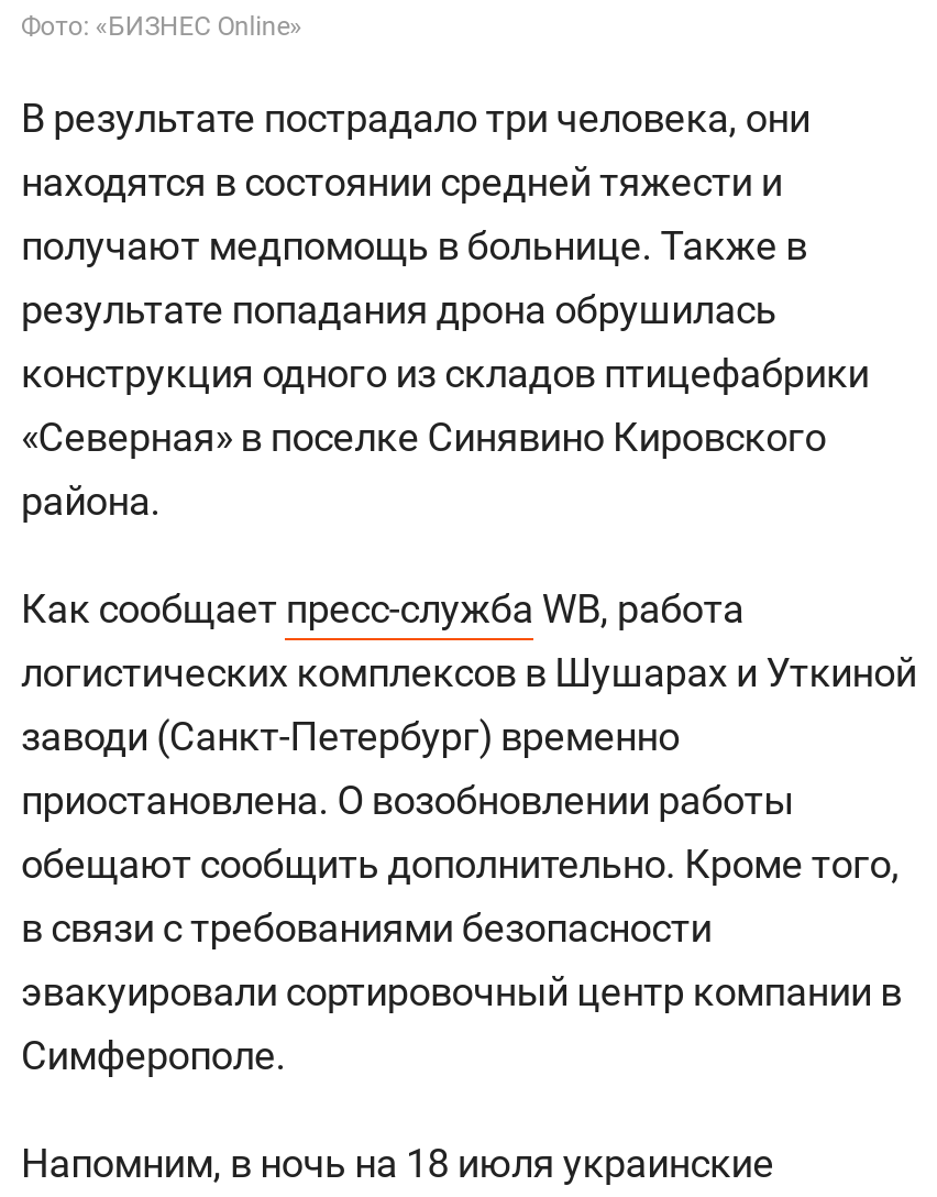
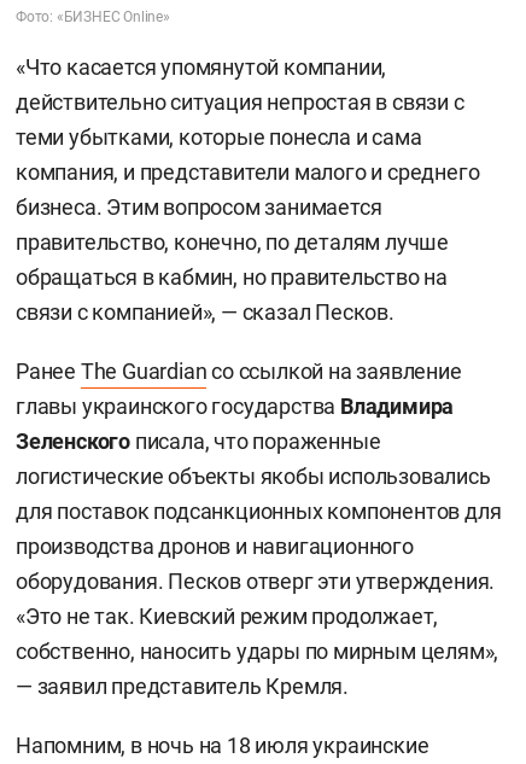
- В результате пострадало три человека, они
- находятся в состоянии средней тяжести и
- получают медпомощь в больнице. Также в
- результате попадания дрона обрушилась
- конструкция одного из складов птицефабрики
- «Северная» в поселке Синявино Кировского
- района.
+ «Что касается упомянутой компании,
+ действительно ситуация непростая в связи с
+ теми убытками, которые понесла и сама
+ компания, и представители малого и среднего
+ бизнеса. Этим вопросом занимается
+ правительство, конечно, по деталям лучше
+ обращаться в кабмин, но правительство на
+ связи с компанией», — сказал Песков.

- Как сообщает пресс-служба WB, работа
- логистических комплексов в Шушарах и Уткиной
- заводи (Санкт-Петербург) временно
- приостановлена. О возобновлении работы
- обещают сообщить дополнительно. Кроме того,
- в связи с требованиями безопасности
- эвакуировали сортировочный центр компании в
- Симферополе.
+ Ранее The Guardian со ссылкой на заявление
+ главы украинского государства Владимира
+ Зеленского писала, что пораженные
+ логистические объекты якобы использовались
+ для поставок подсанкционных компонентов для
+ производства дронов и навигационного
+ оборудования. Песков отверг эти утверждения.
+ «Это не так. Киевский режим продолжает,
+ собственно, наносить удары по мирным целям»,
+ — заявил представитель Кремля.
